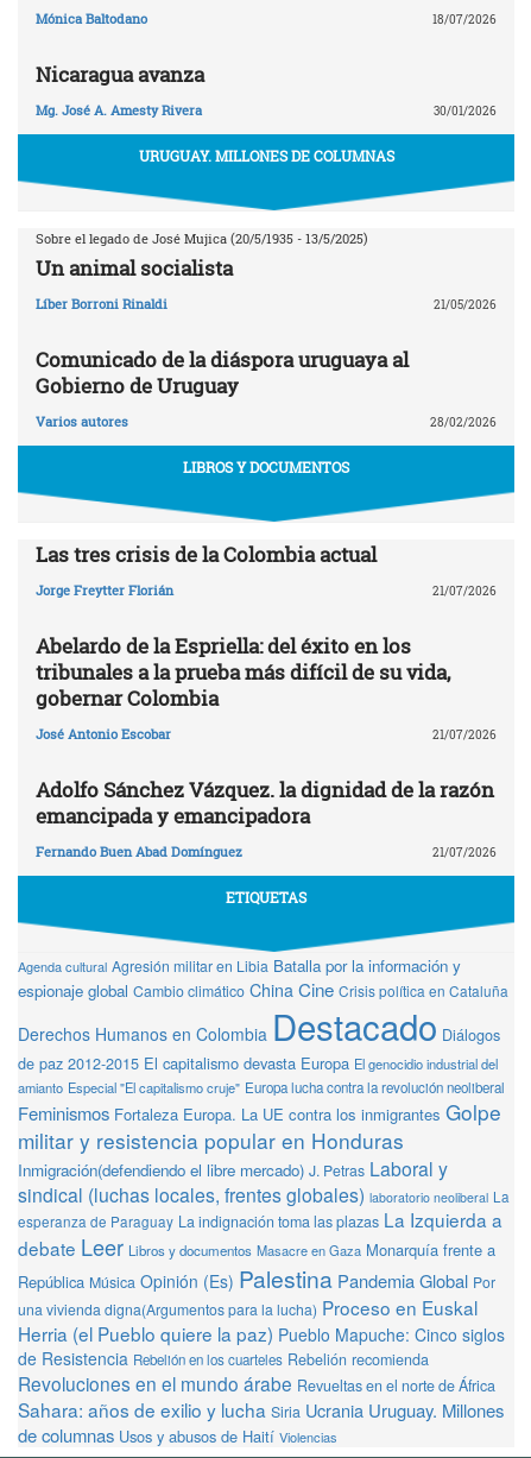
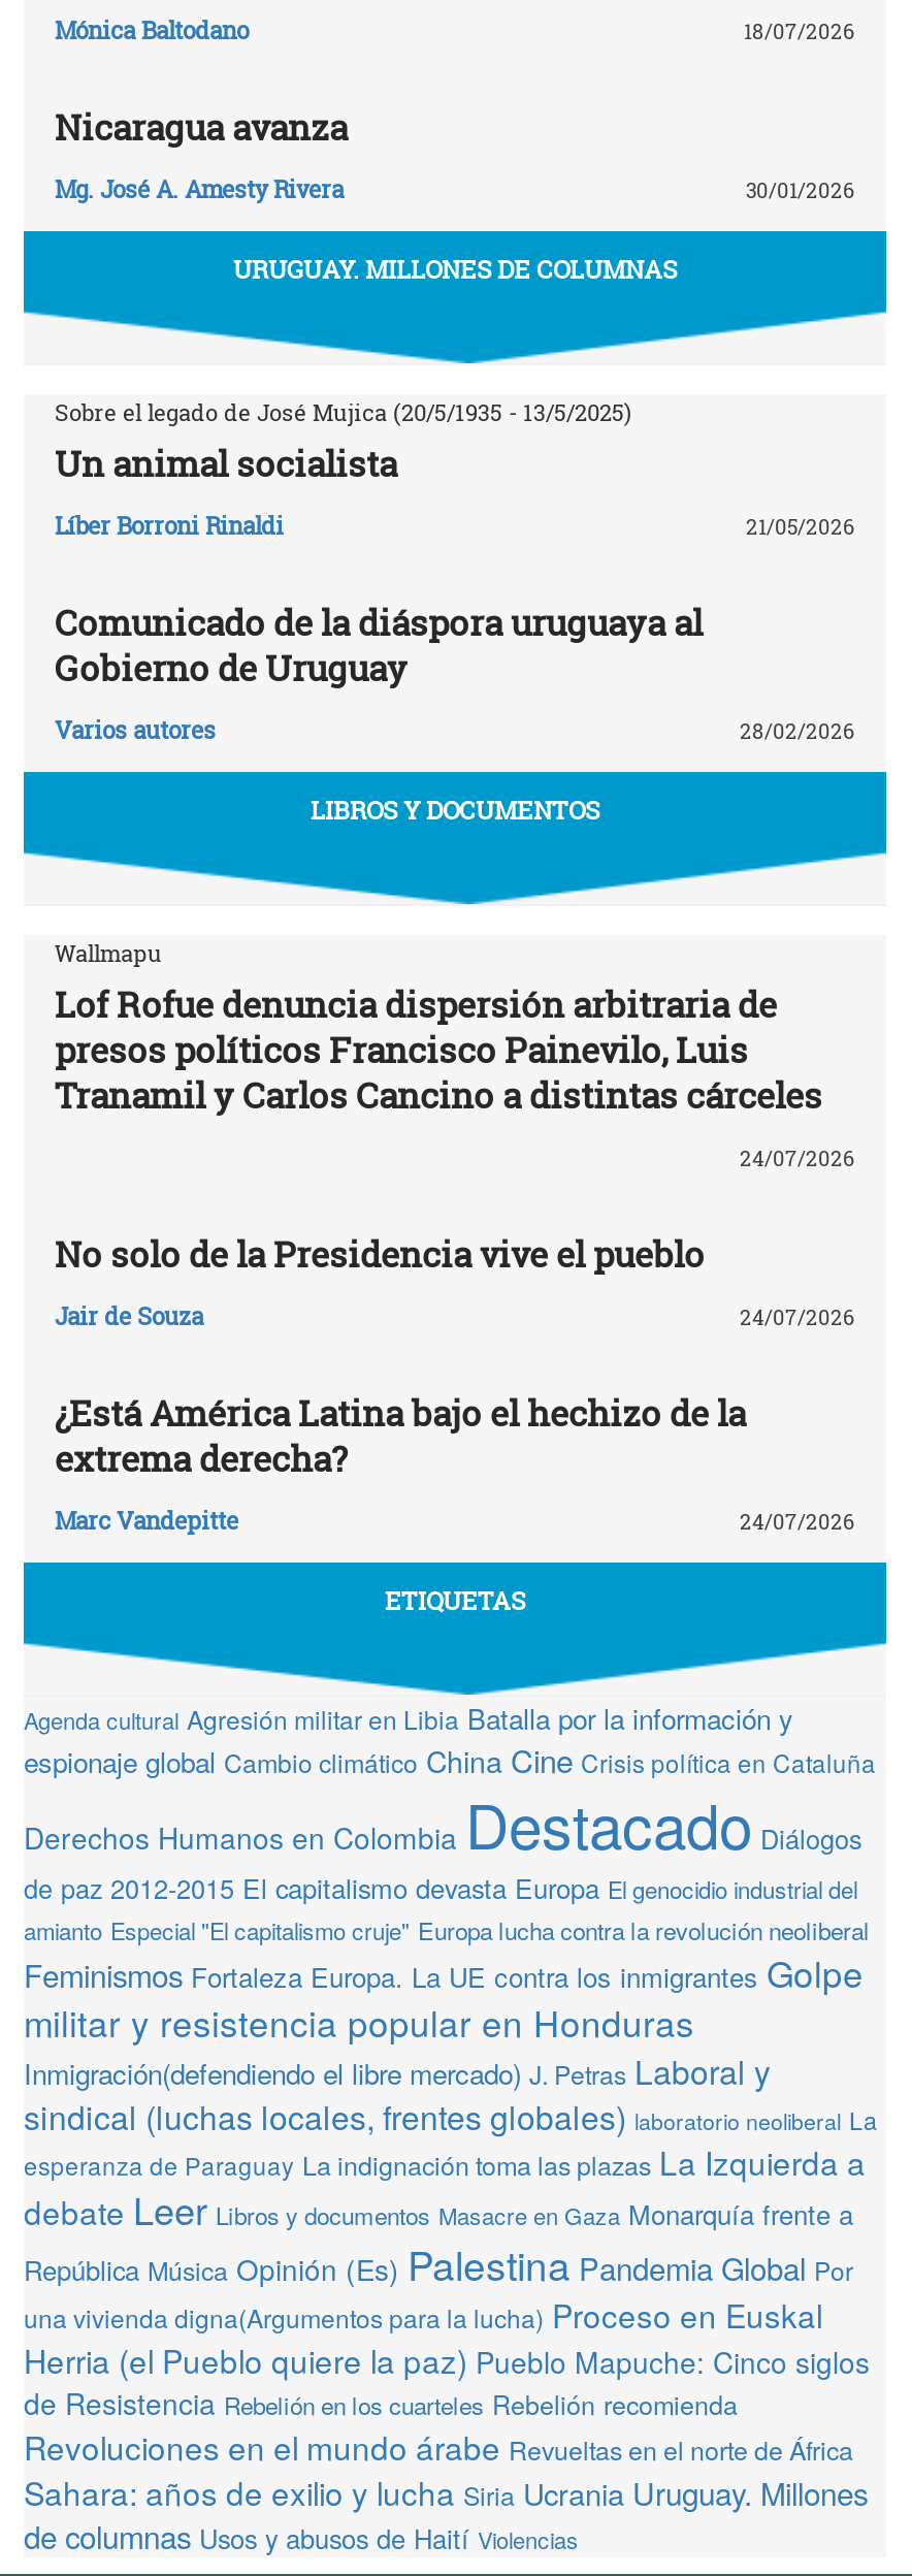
- Las tres crisis de la Colombia actual
+ Wallmapu
+ Lof Rofue denuncia dispersión arbitraria de
+ presos políticos Francisco Painevilo, Luis
+ Tranamil y Carlos Cancino a distintas cárceles

- Jorge Freytter Florián
- 21/07/2026
+ 24/07/2026

- Abelardo de la Espriella: del éxito en los
- tribunales a la prueba más difícil de su vida,
- gobernar Colombia
+ No solo de la Presidencia vive el pueblo

- José Antonio Escobar
- 21/07/2026
+ Jair de Souza
+ 24/07/2026

- Adolfo Sánchez Vázquez. la dignidad de la razón
- emancipada y emancipadora
+ ¿Está América Latina bajo el hechizo de la
+ extrema derecha?

- Fernando Buen Abad Domínguez
- 21/07/2026
+ Marc Vandepitte
+ 24/07/2026
